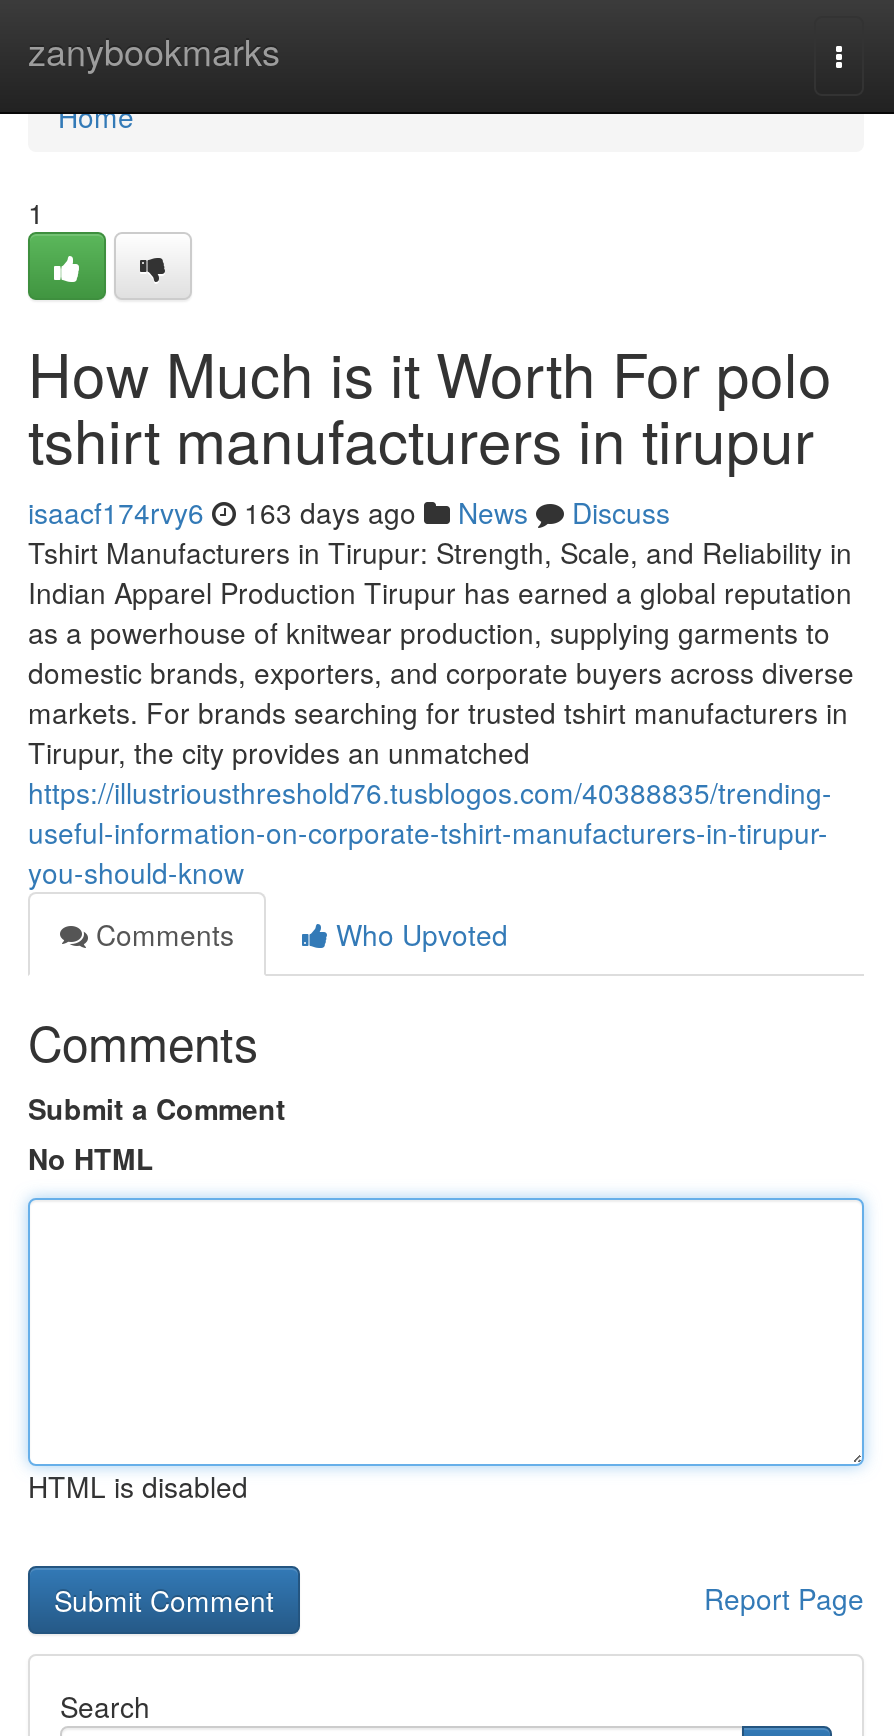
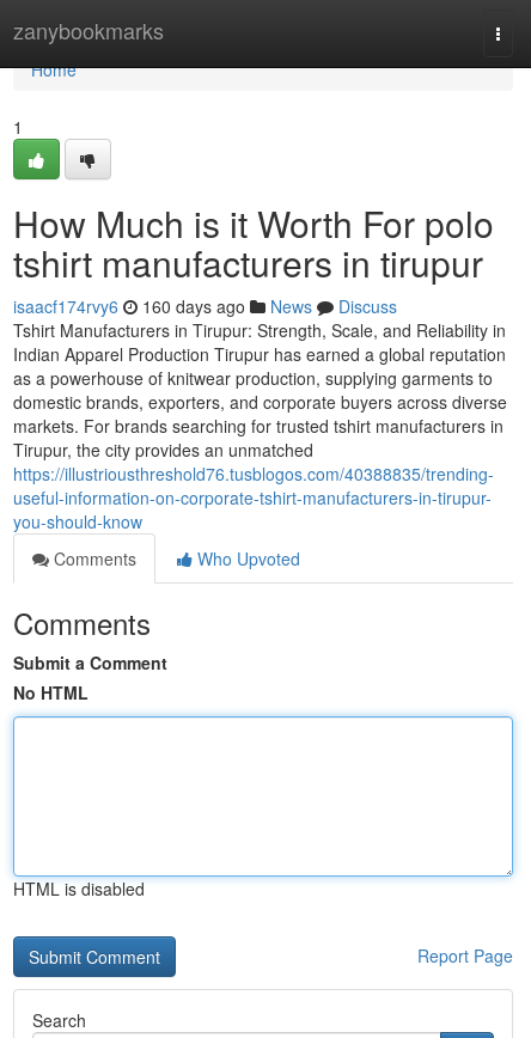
- isaacf174rvy6 163 days ago News Discuss
+ isaacf174rvy6 160 days ago News Discuss
